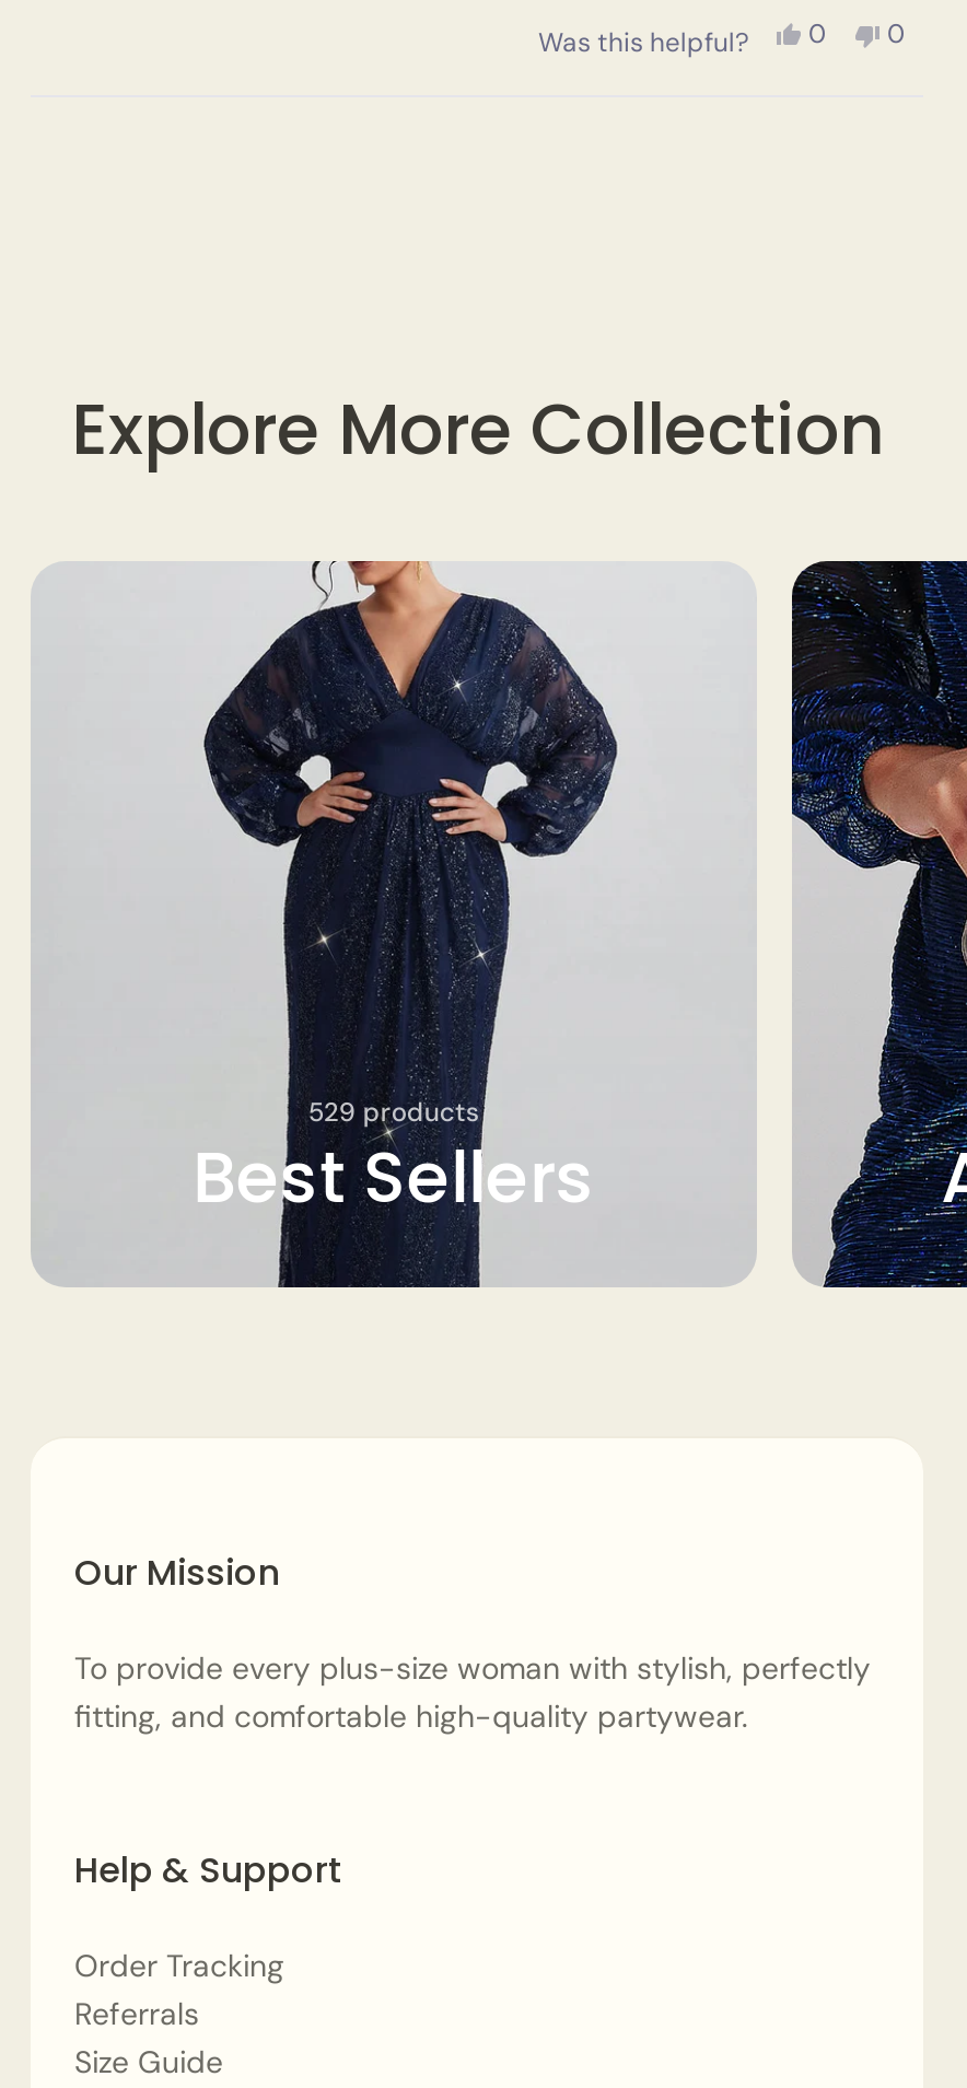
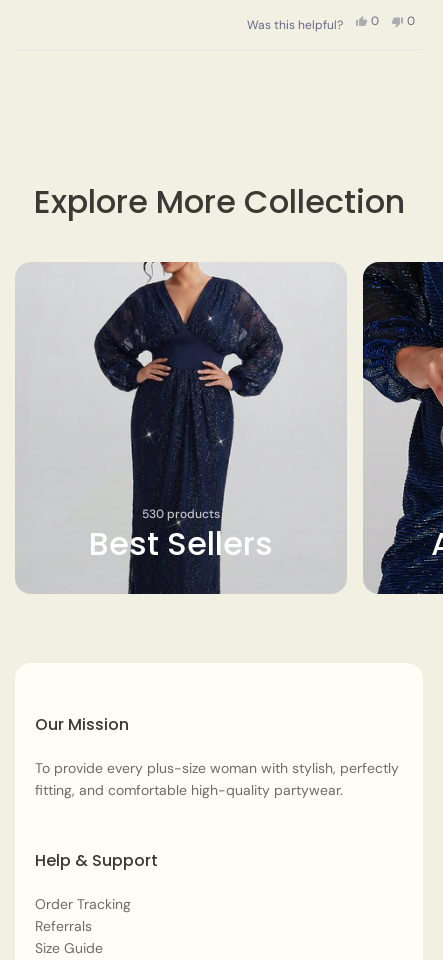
- 529 products
+ 530 products
